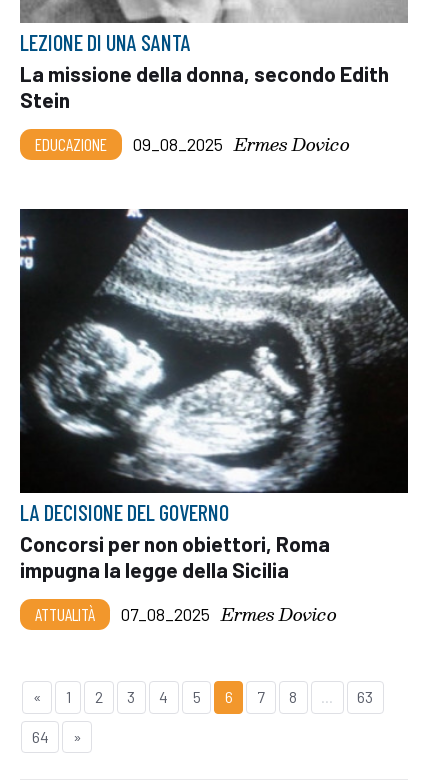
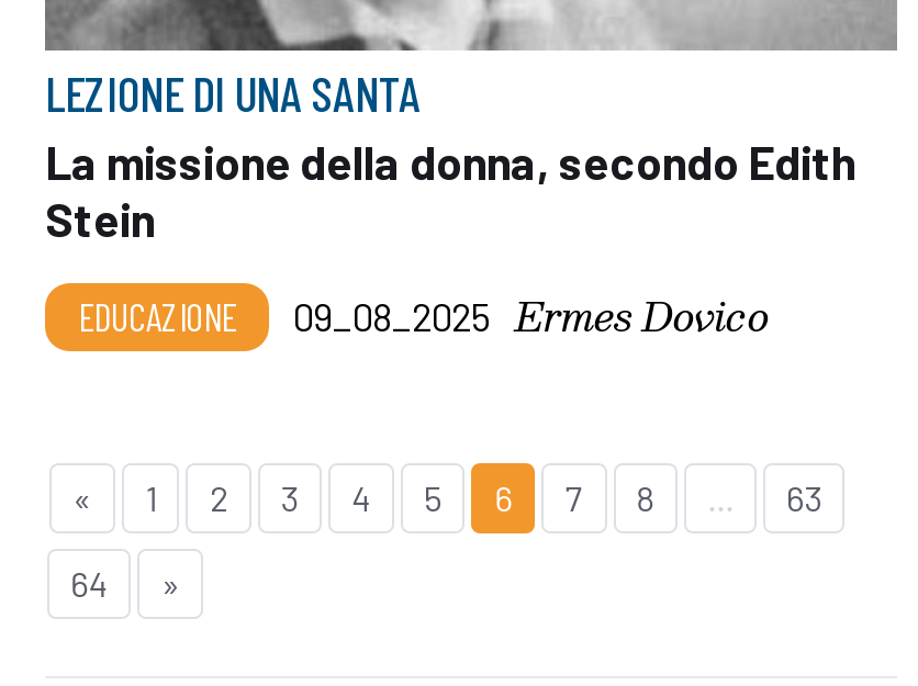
- [image]
- LA DECISIONE DEL GOVERNO
- Concorsi per non obiettori, Roma
- impugna la legge della Sicilia
- ATTUALITÀ
- 07_08_2025 Ermes Dovico
